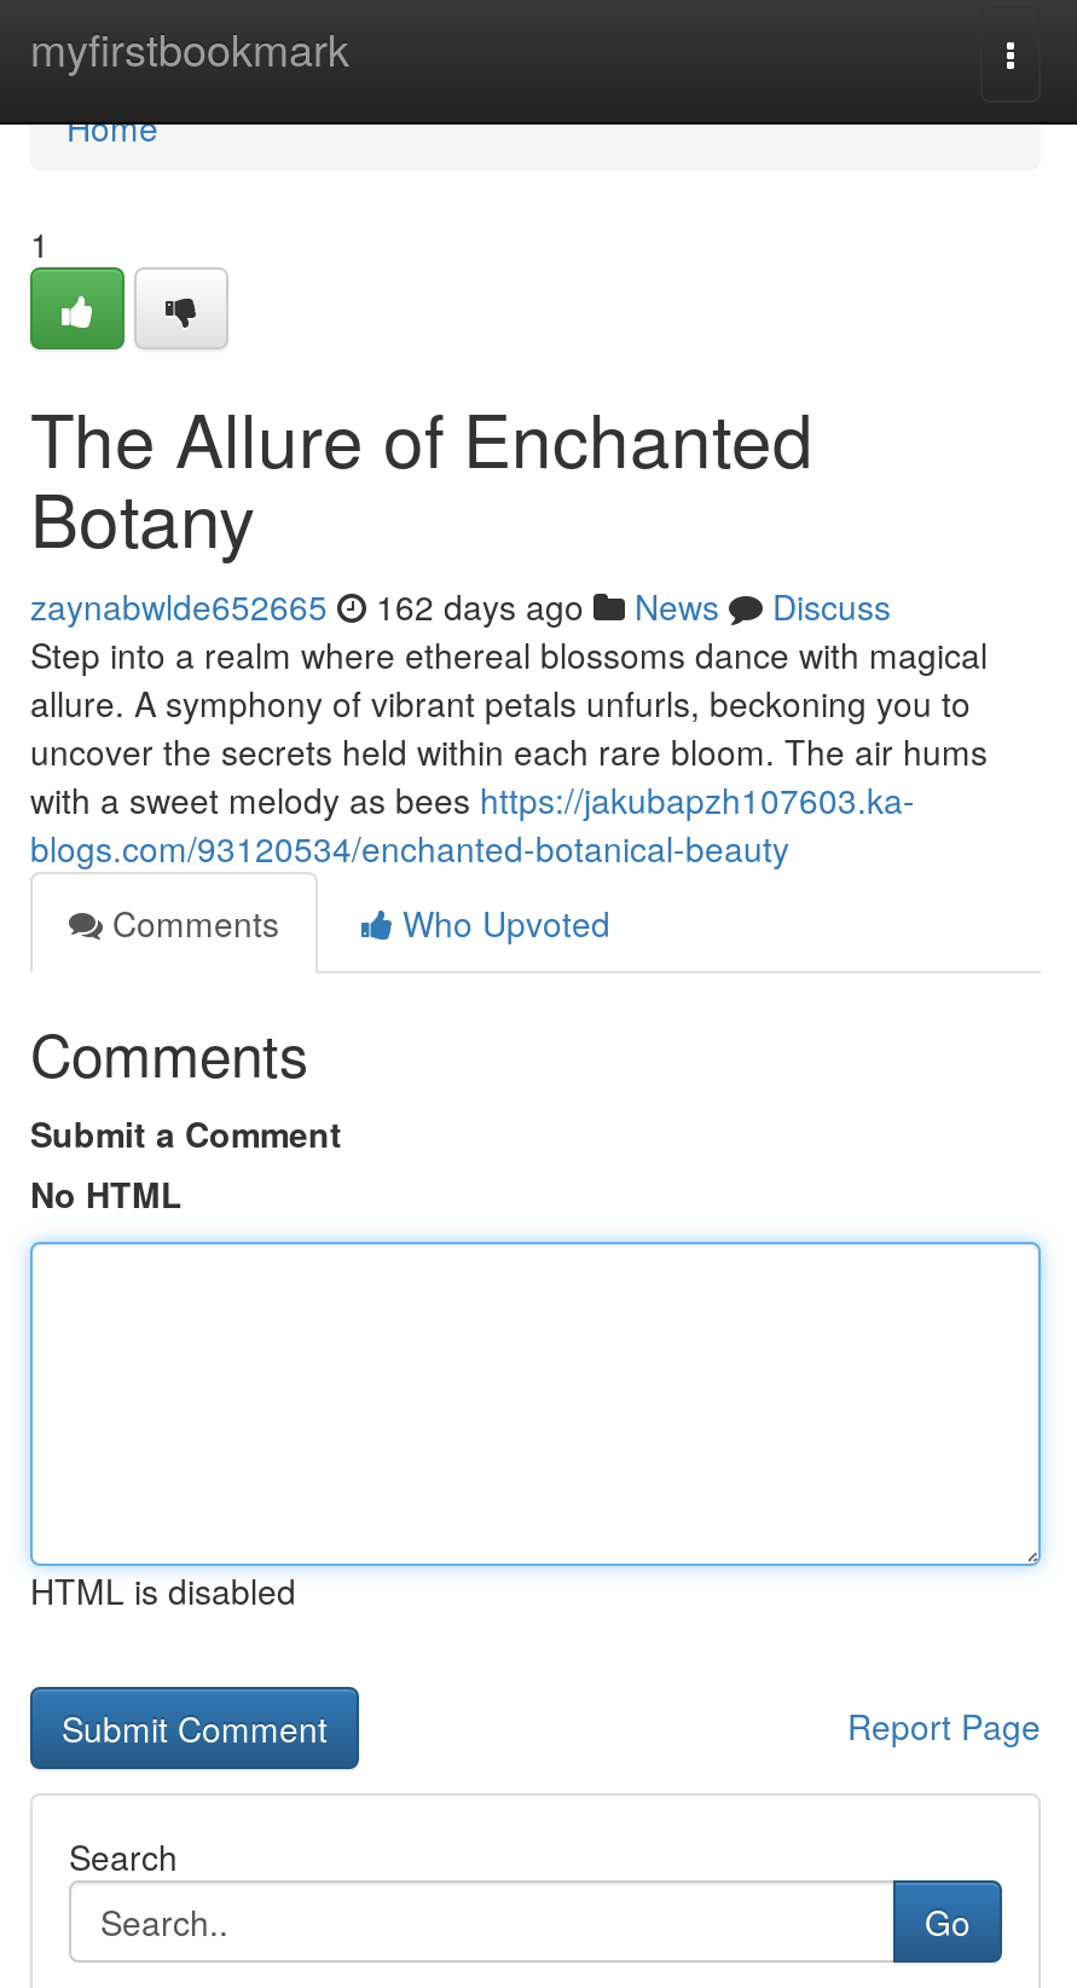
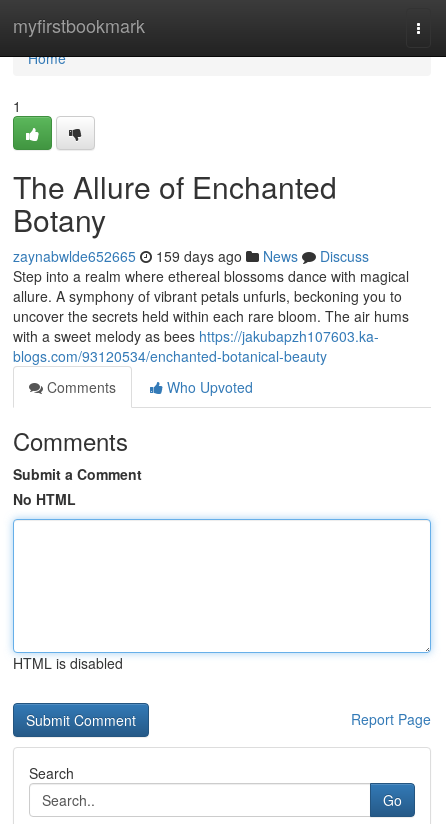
- zaynabwlde652665 162 days ago News Discuss
+ zaynabwlde652665 159 days ago News Discuss
